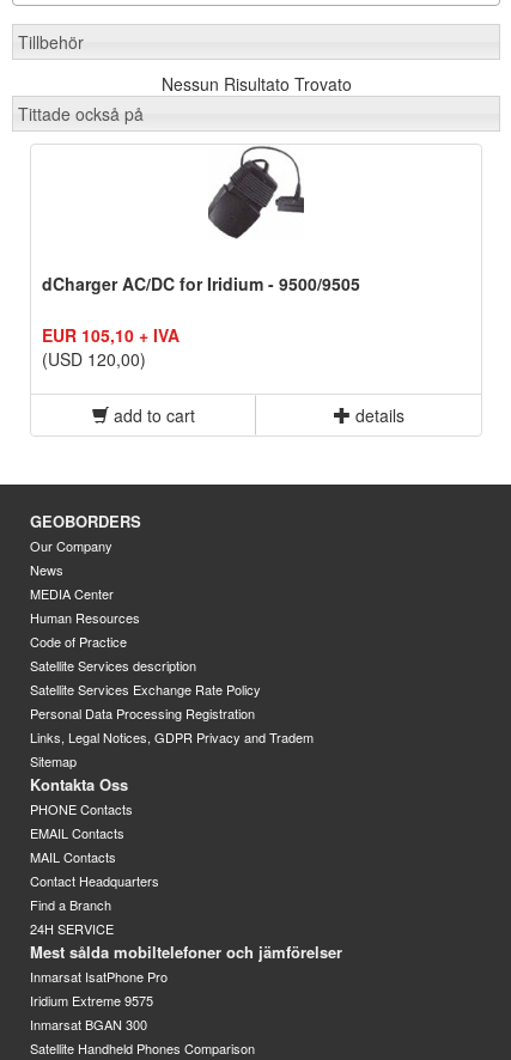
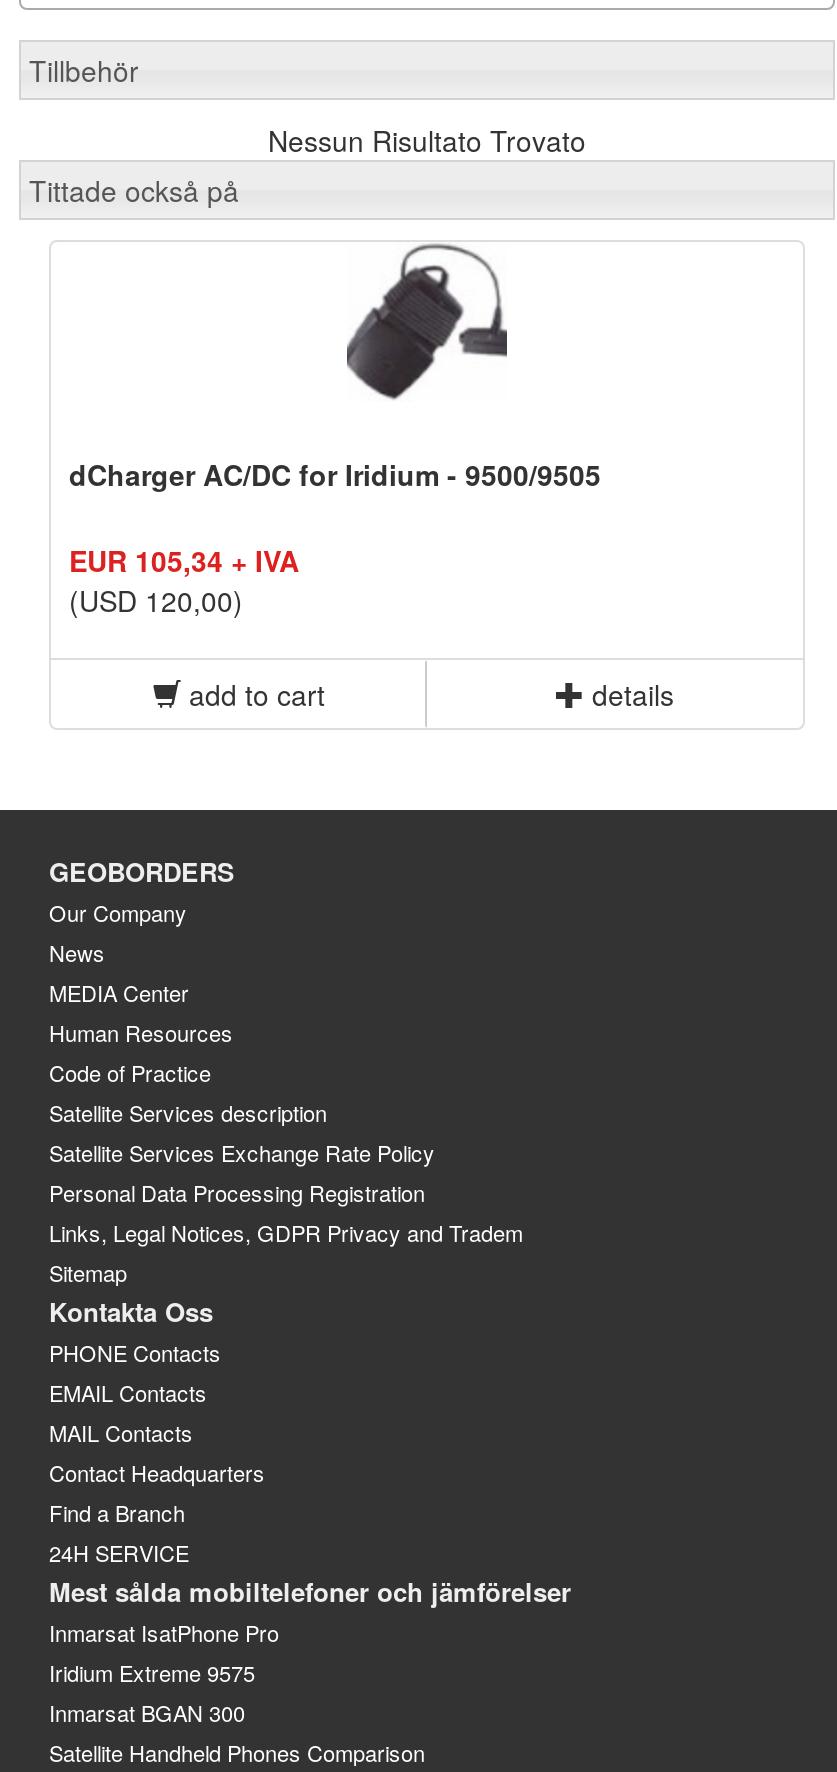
- EUR 105,10 + IVA
+ EUR 105,34 + IVA
